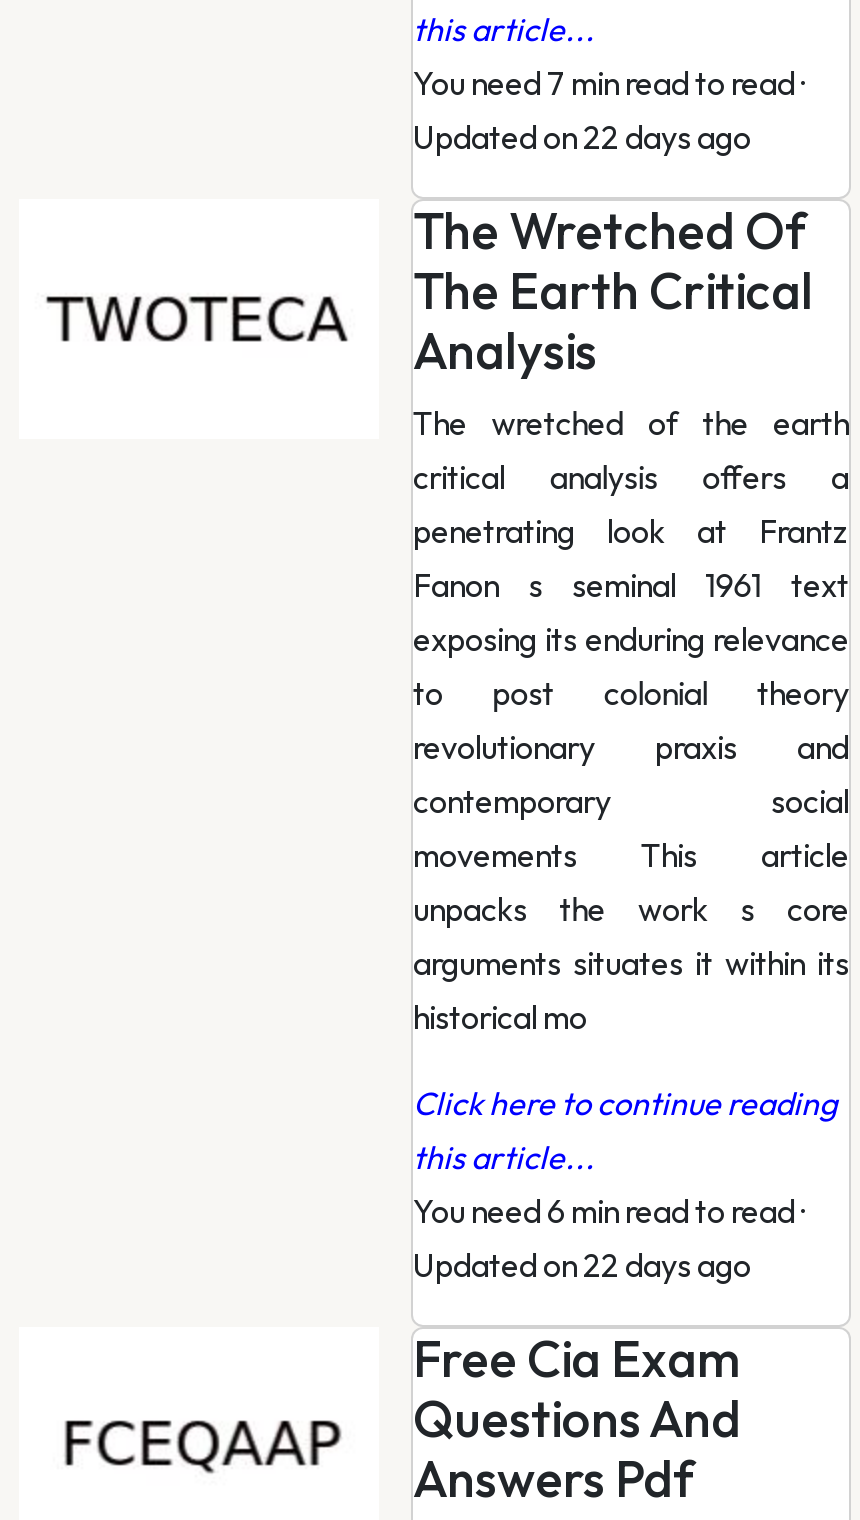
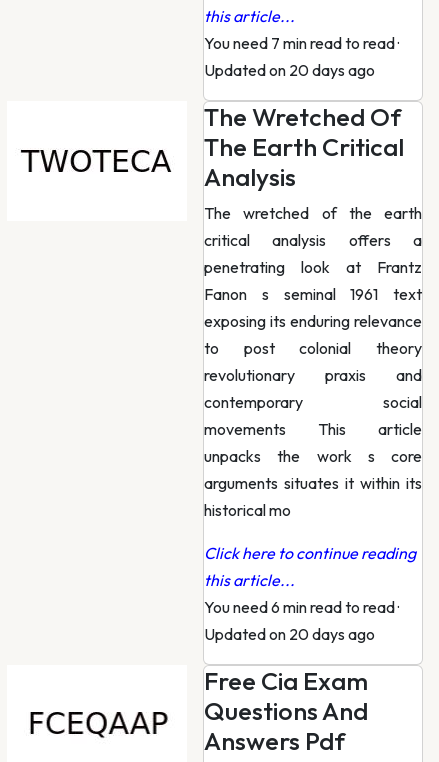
- Updated on 22 days ago
+ Updated on 20 days ago

- Updated on 22 days ago
+ Updated on 20 days ago
